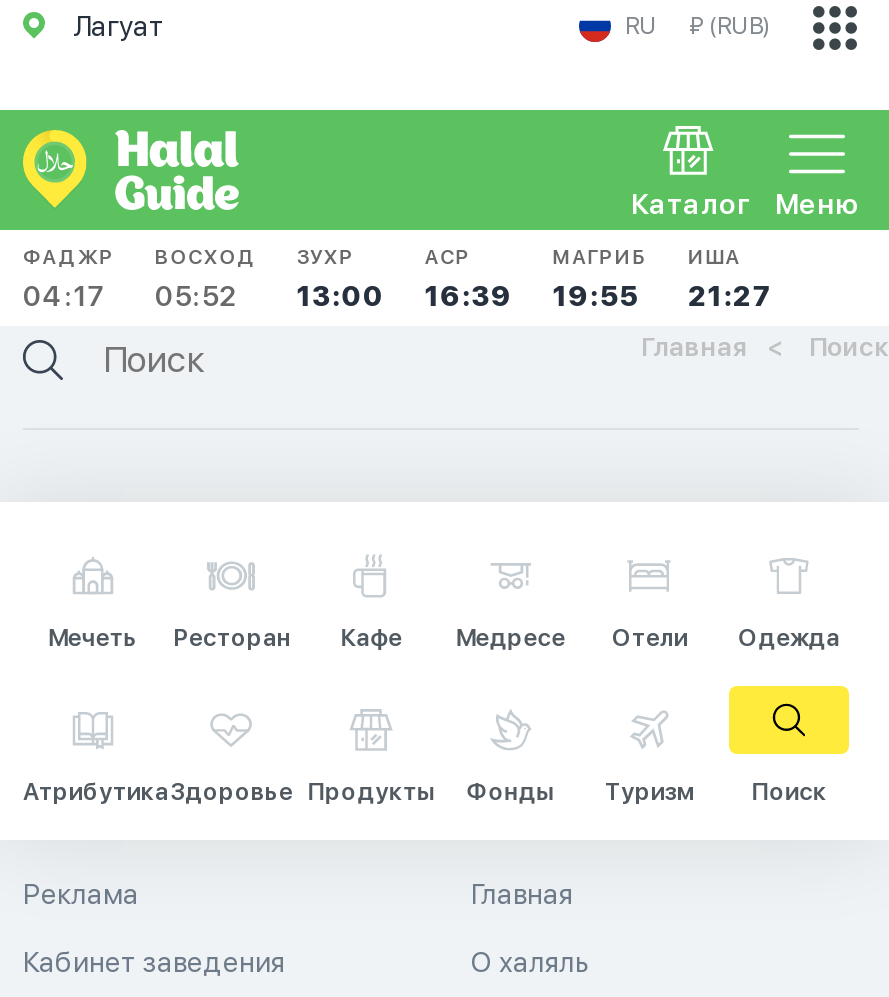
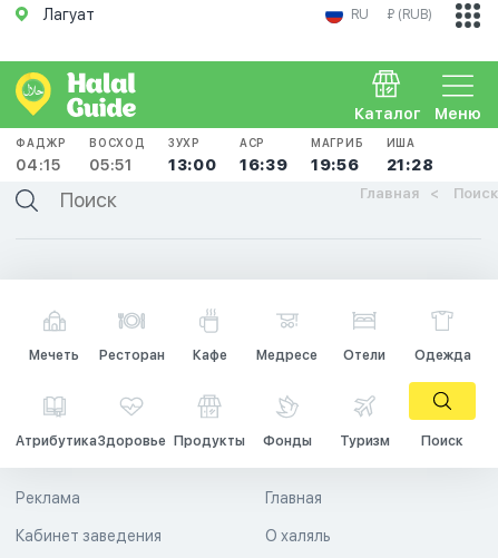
- 04:17
+ 04:15

- 05:52
+ 05:51

- 19:55
+ 19:56

- 21:27
+ 21:28
